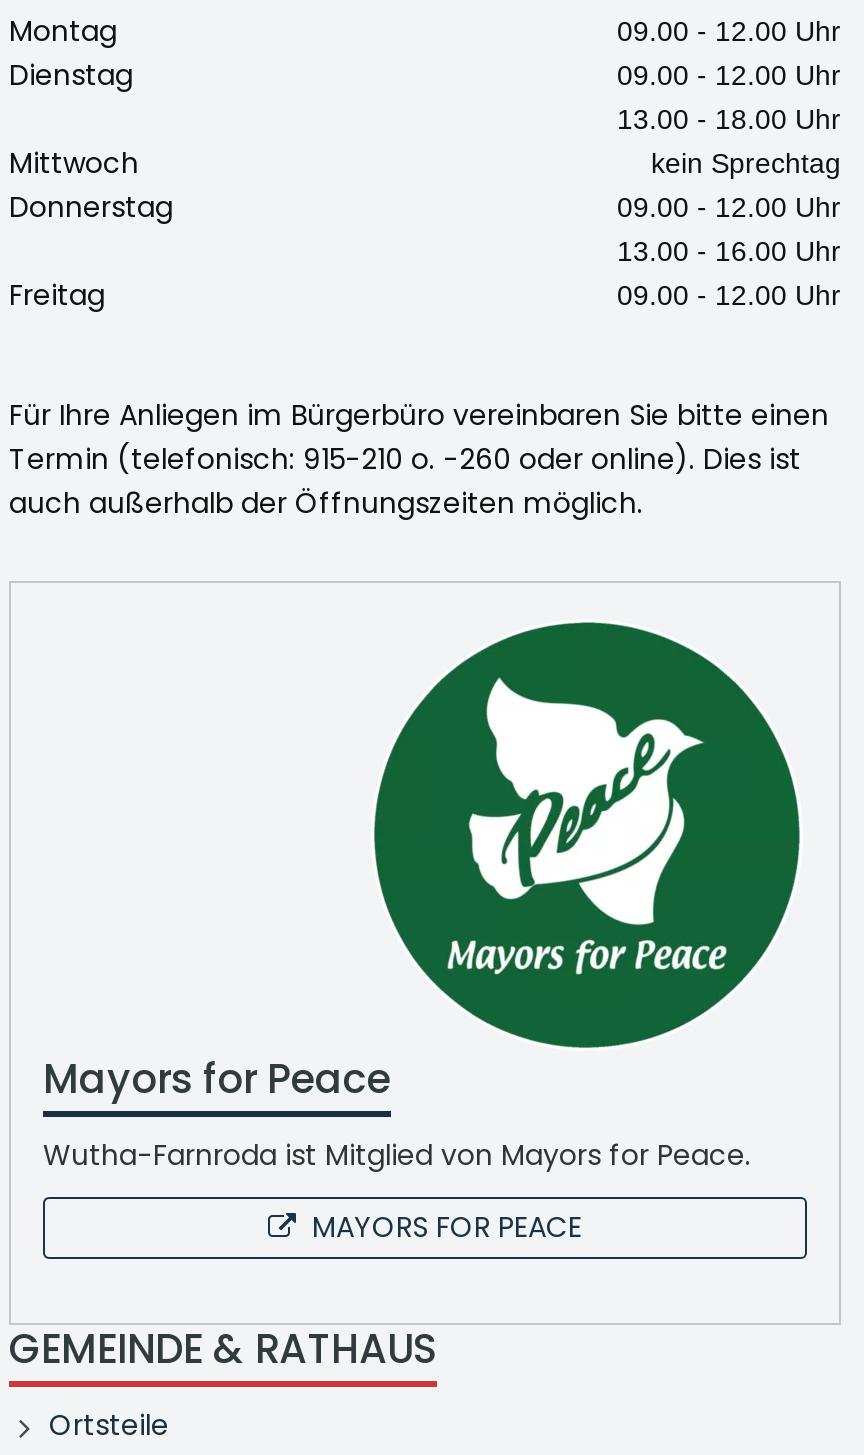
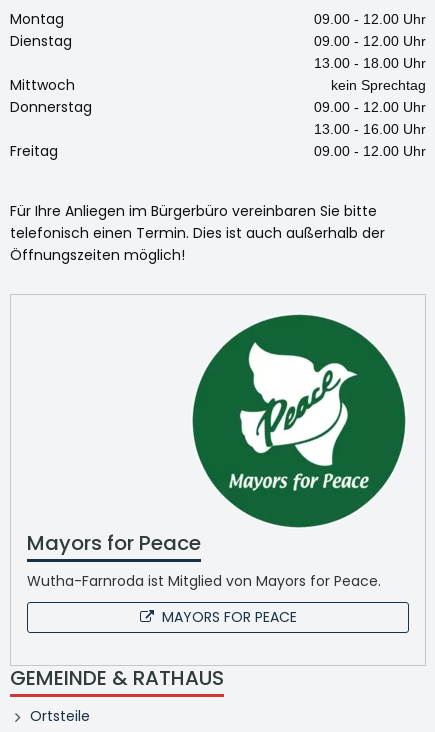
- Für Ihre Anliegen im Bürgerbüro vereinbaren Sie bitte einen
- Termin (telefonisch: 915-210 o. -260 oder online). Dies ist
- auch außerhalb der Öffnungszeiten möglich.
+ Für Ihre Anliegen im Bürgerbüro vereinbaren Sie bitte
+ telefonisch einen Termin. Dies ist auch außerhalb der
+ Öffnungszeiten möglich!
